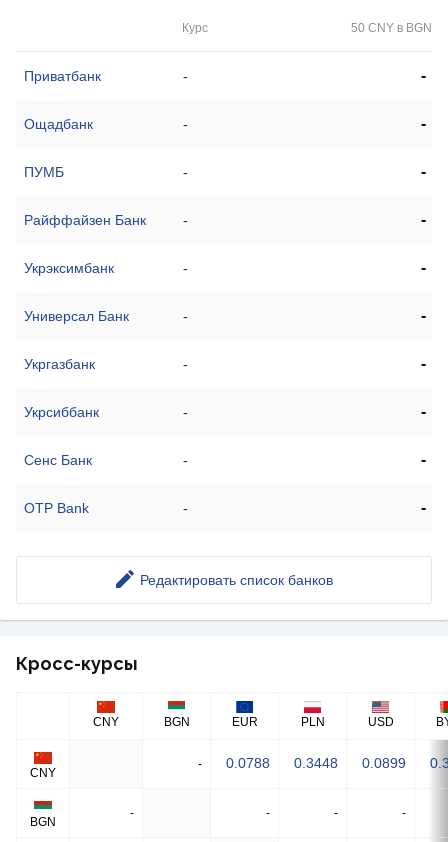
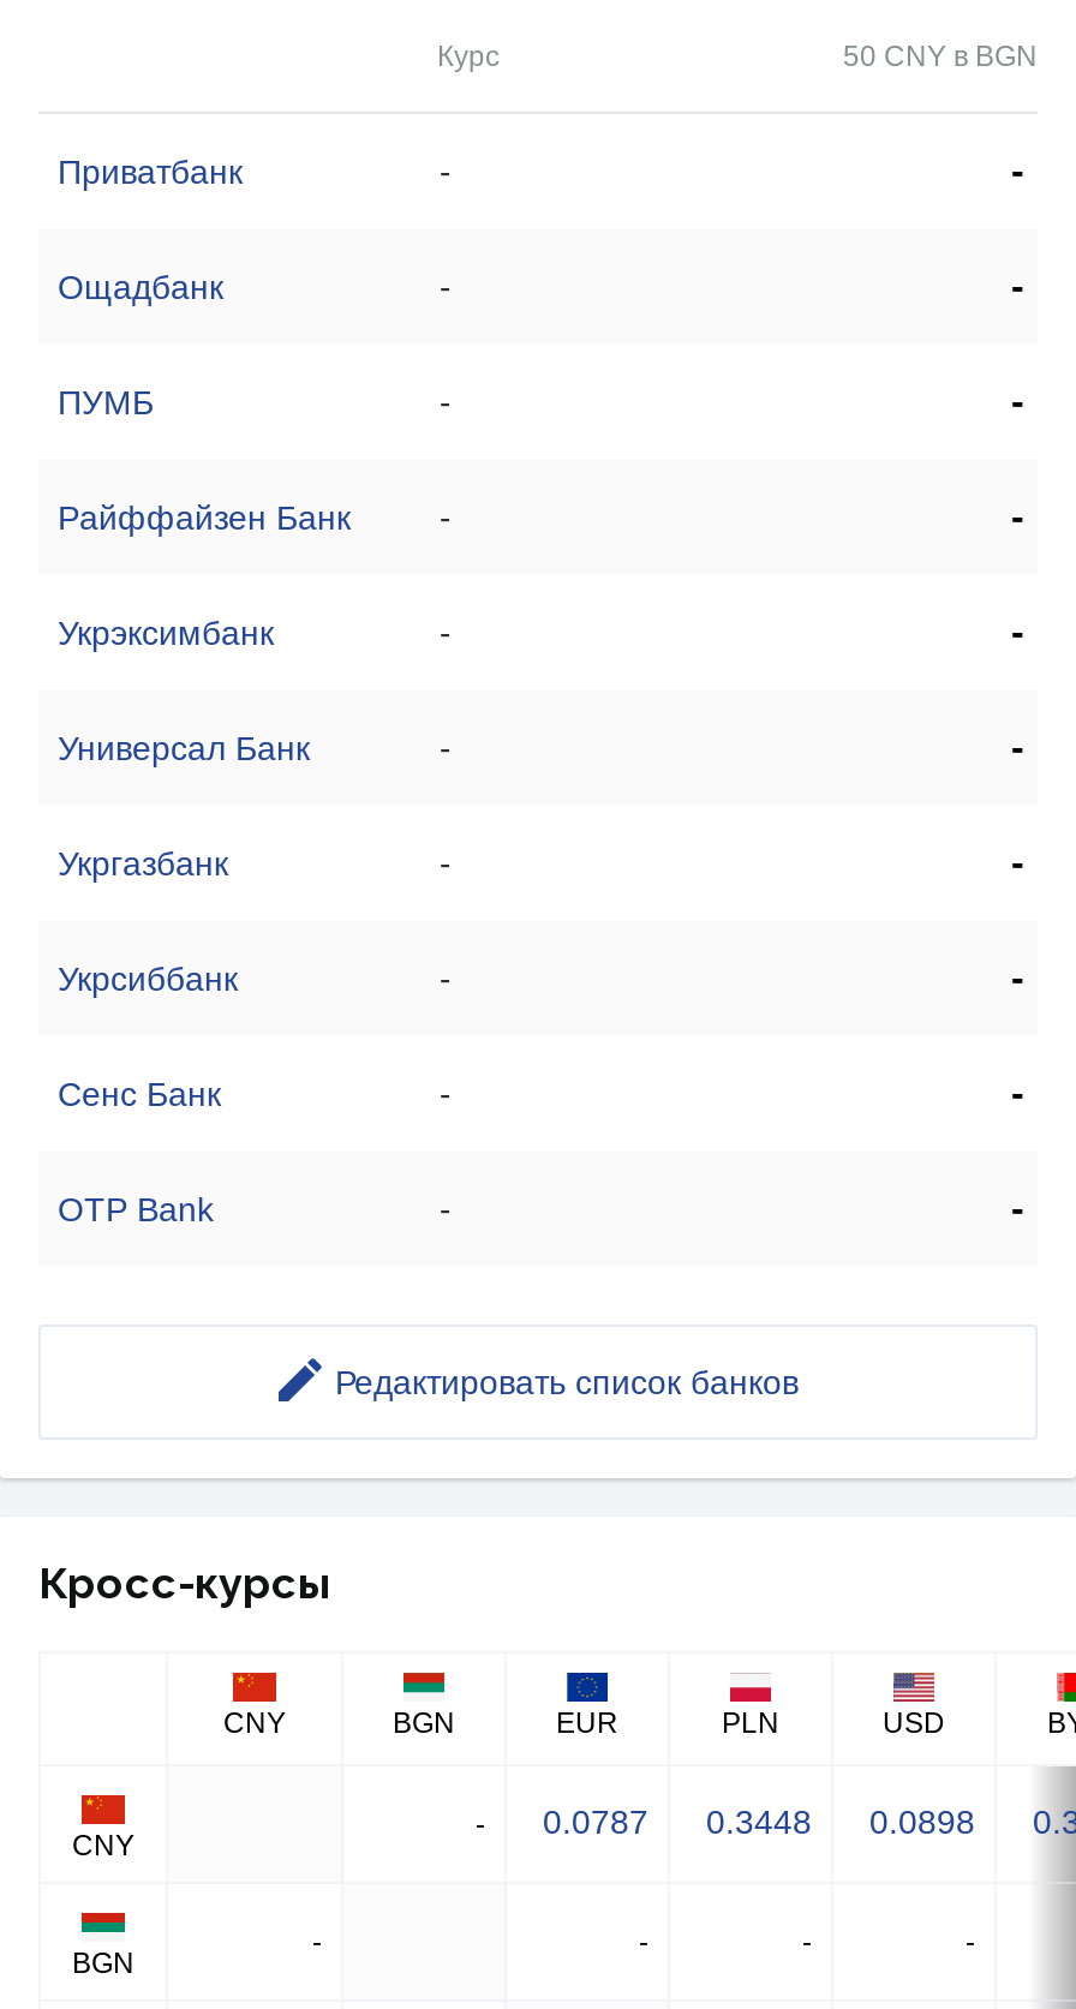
- 0.0788
+ 0.0787

- 0.0899
+ 0.0898
